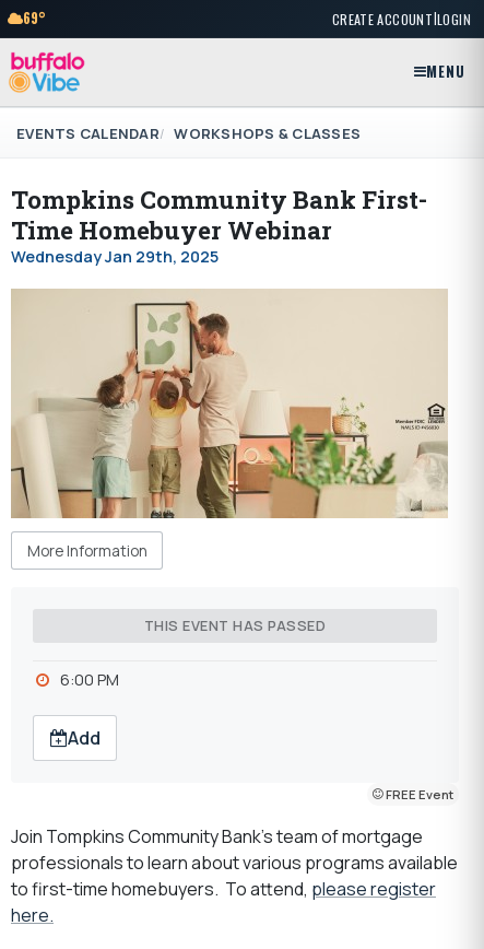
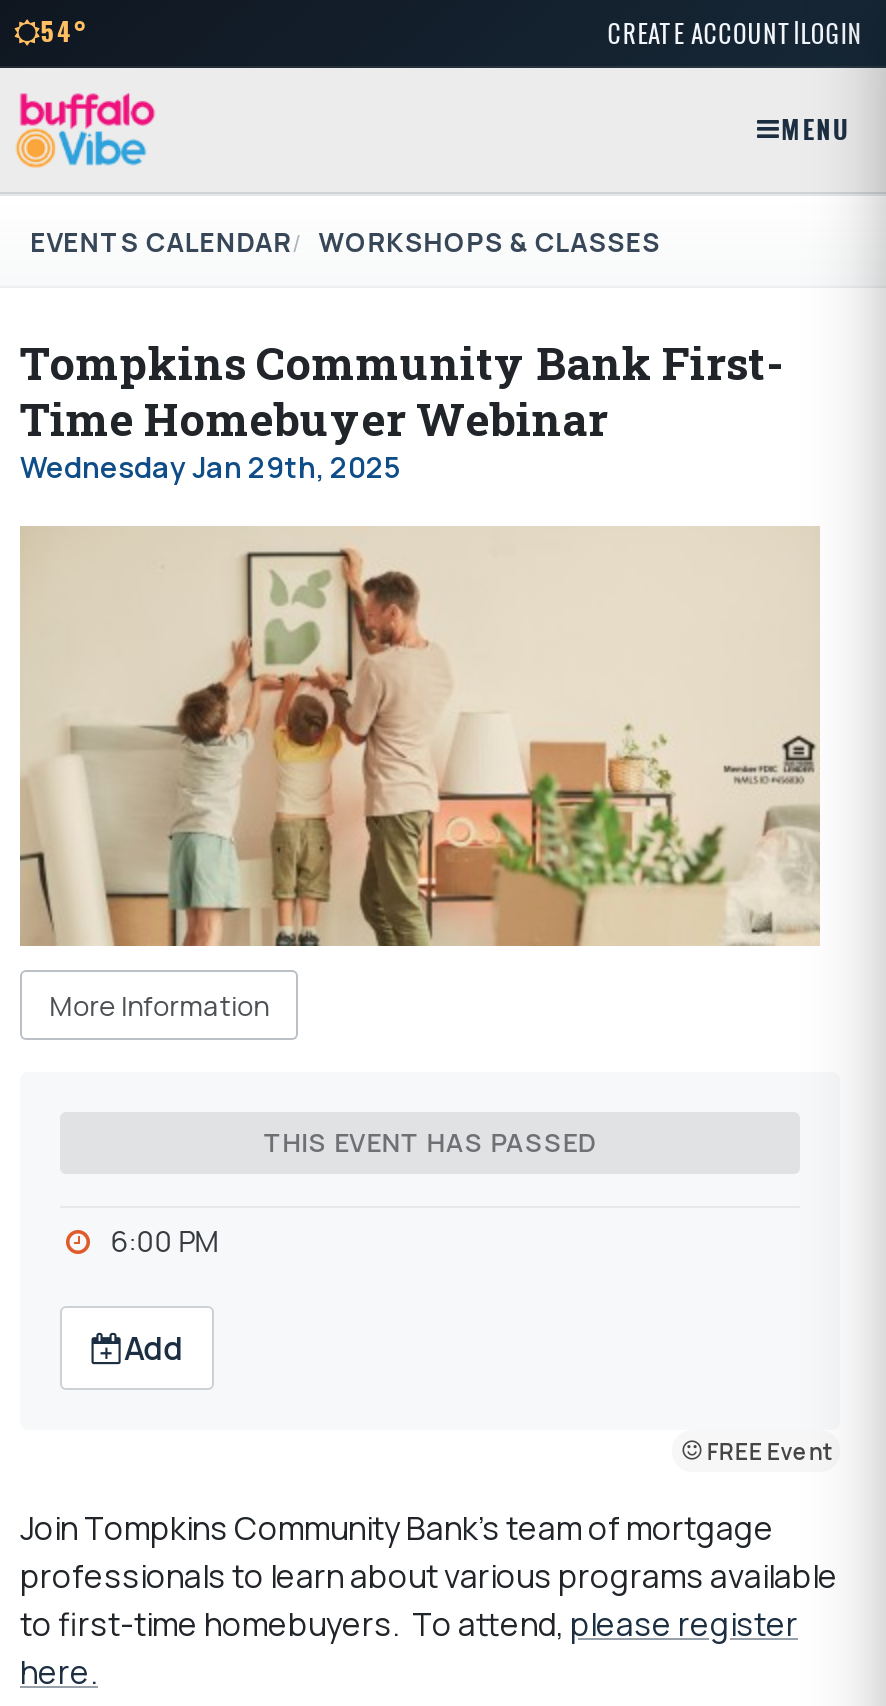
- 69°
+ 54°
